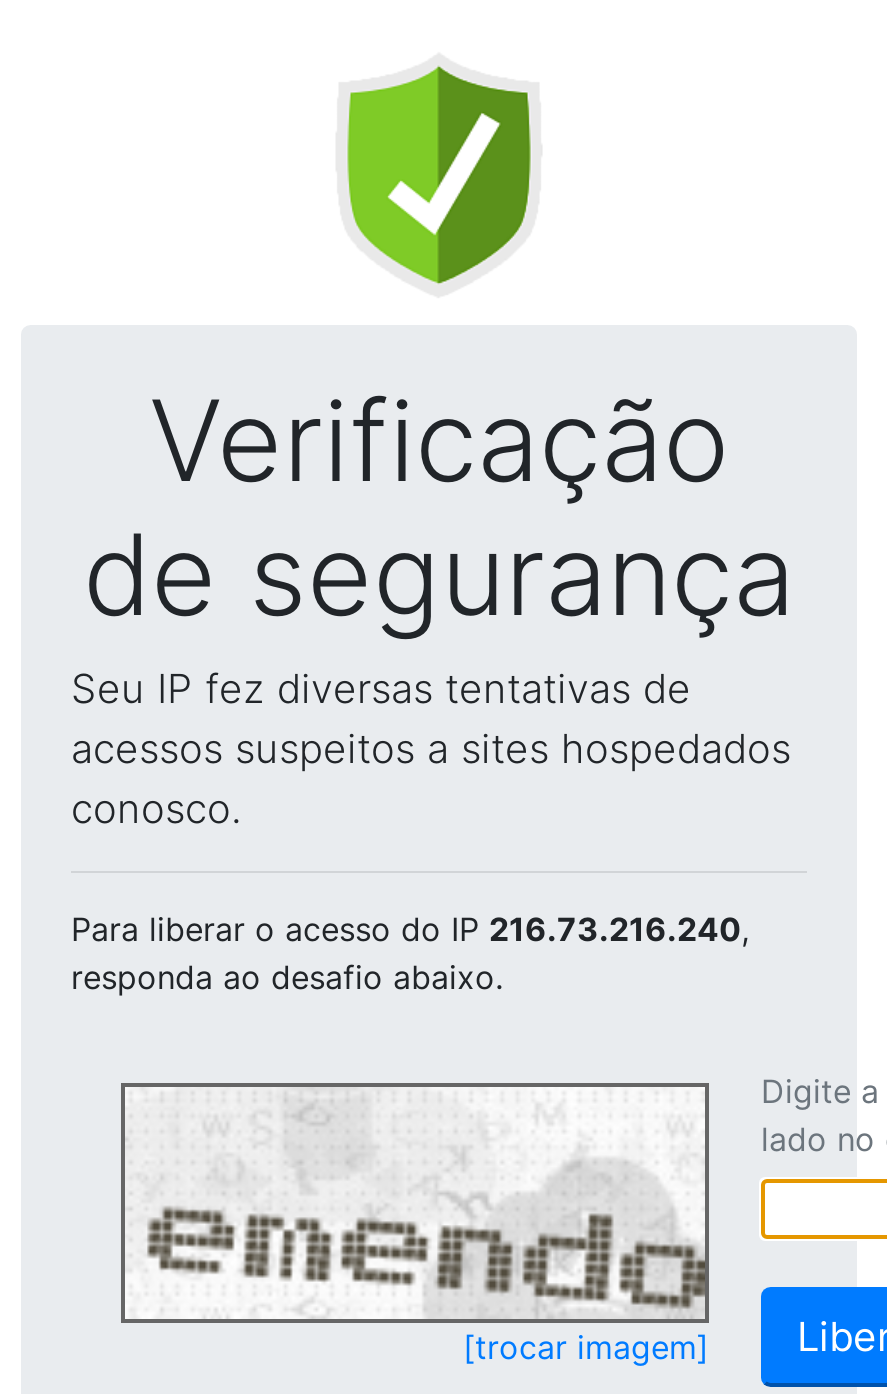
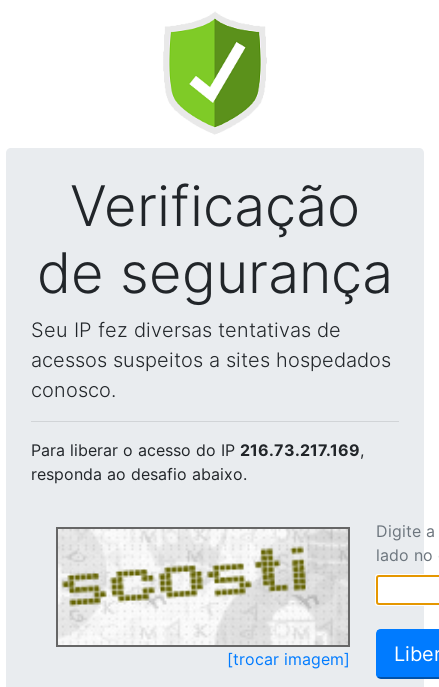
- Para liberar o acesso do IP 216.73.216.240,
+ Para liberar o acesso do IP 216.73.217.169,

- [image]
+ [image]
